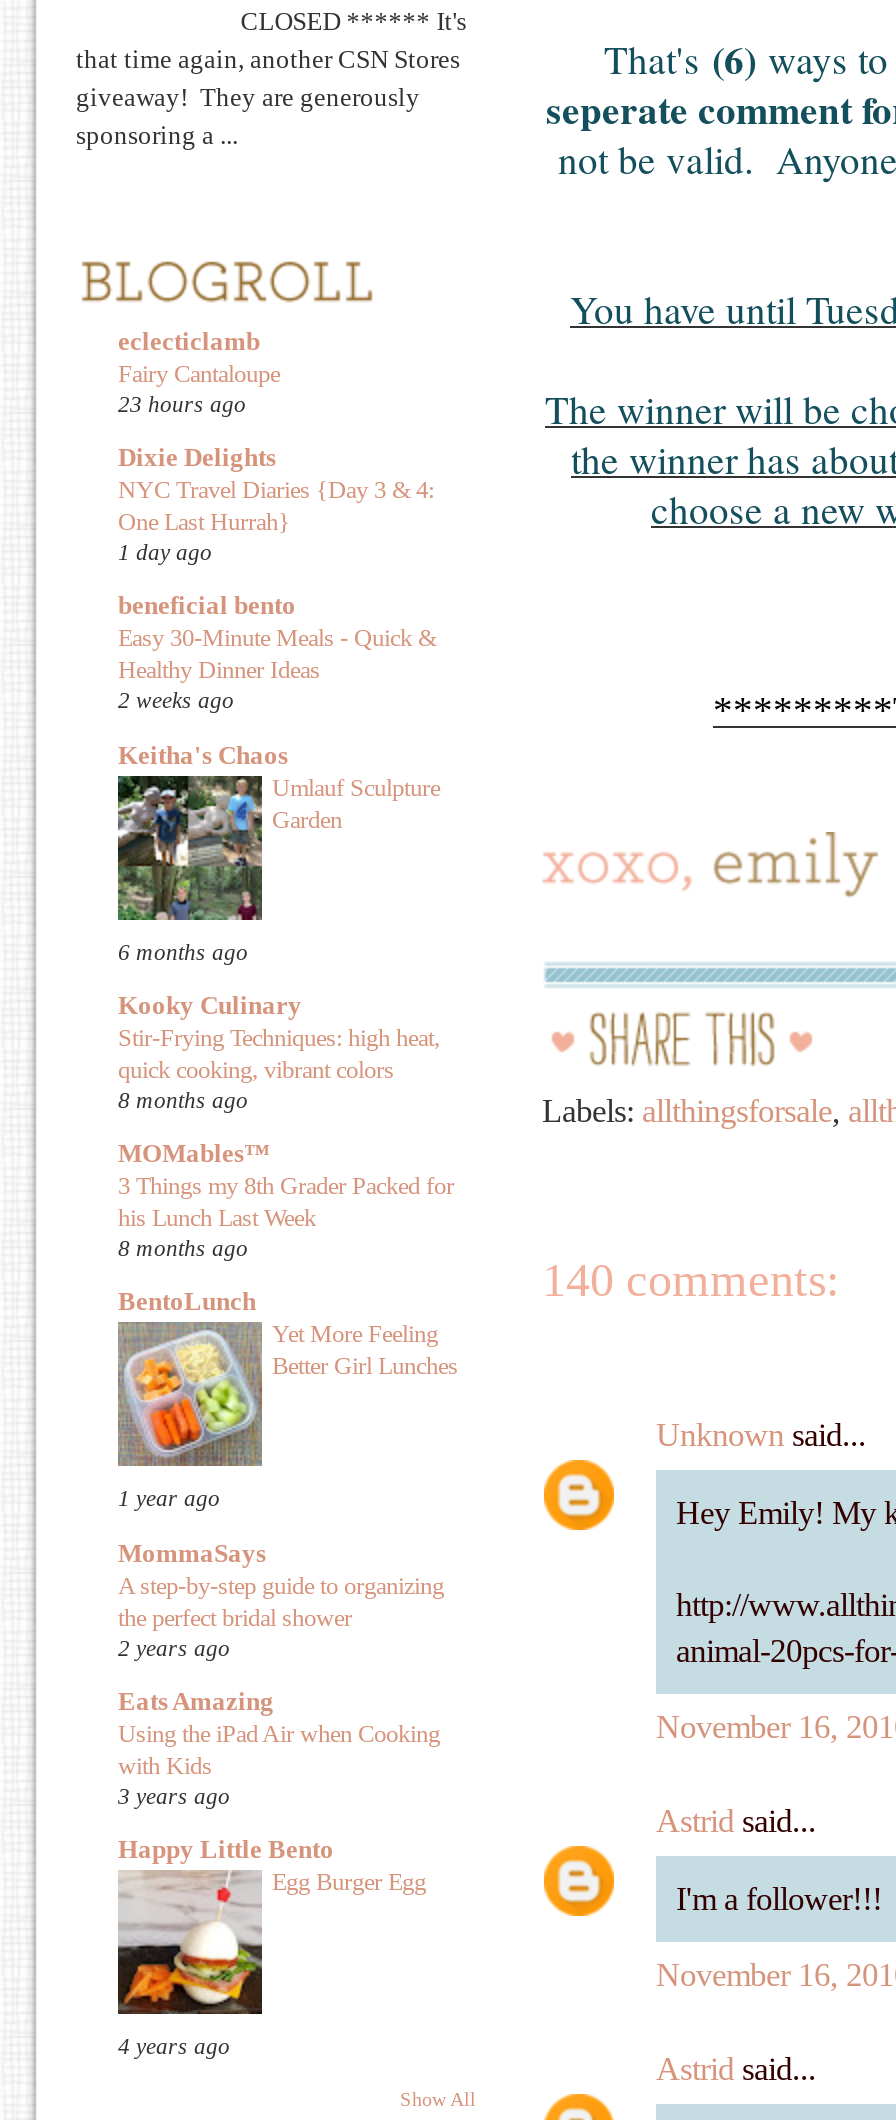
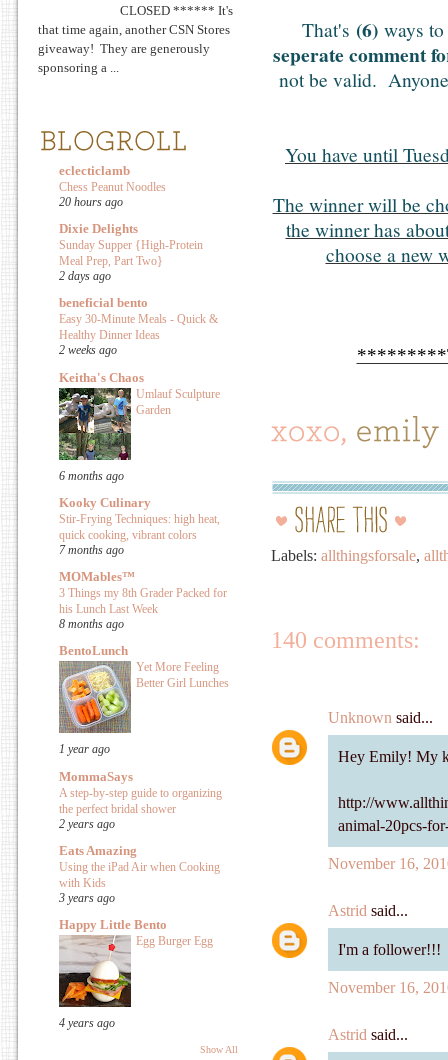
- Fairy Cantaloupe
- 23 hours ago
+ Chess Peanut Noodles
+ 20 hours ago

- NYC Travel Diaries {Day 3 & 4:
- One Last Hurrah}
- 1 day ago
+ Sunday Supper {High-Protein
+ Meal Prep, Part Two}
+ 2 days ago

- 8 months ago
+ 7 months ago
